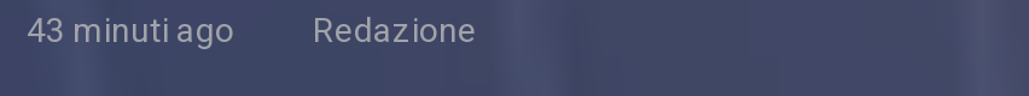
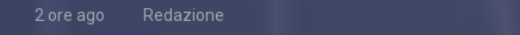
- 43 minuti ago
+ 2 ore ago
